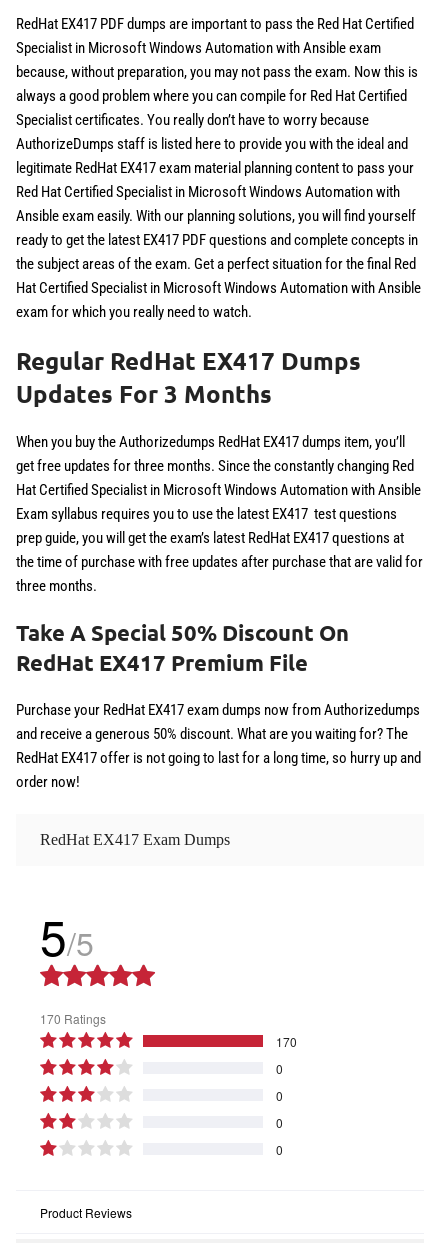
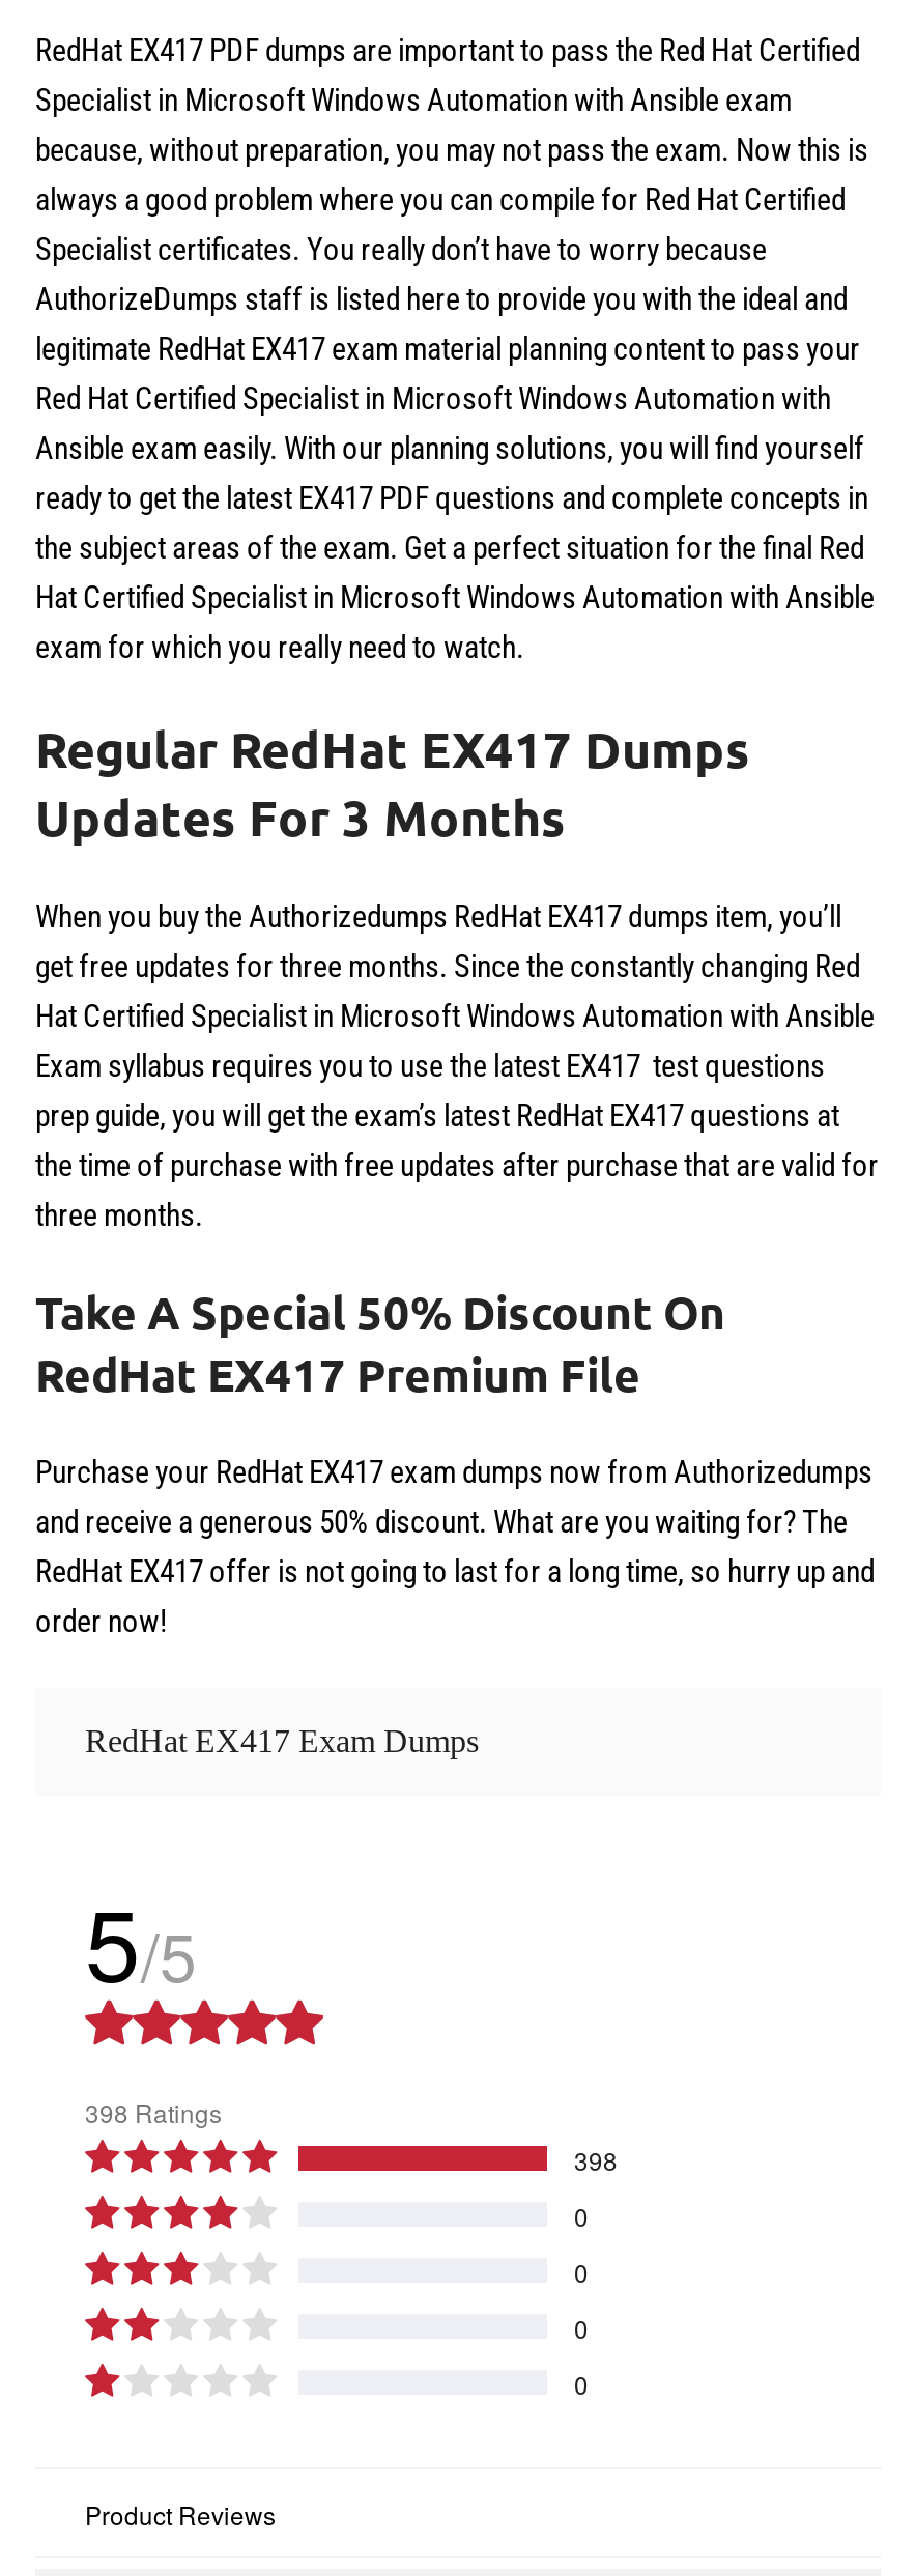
- 170 Ratings
+ 398 Ratings

- 170
+ 398
